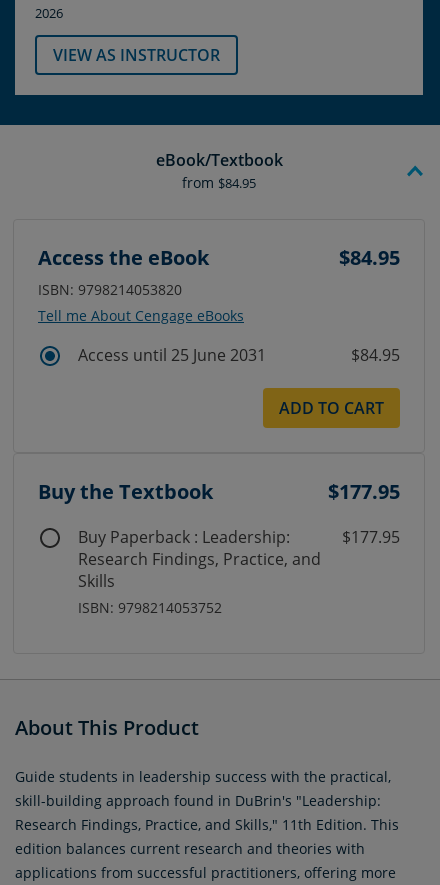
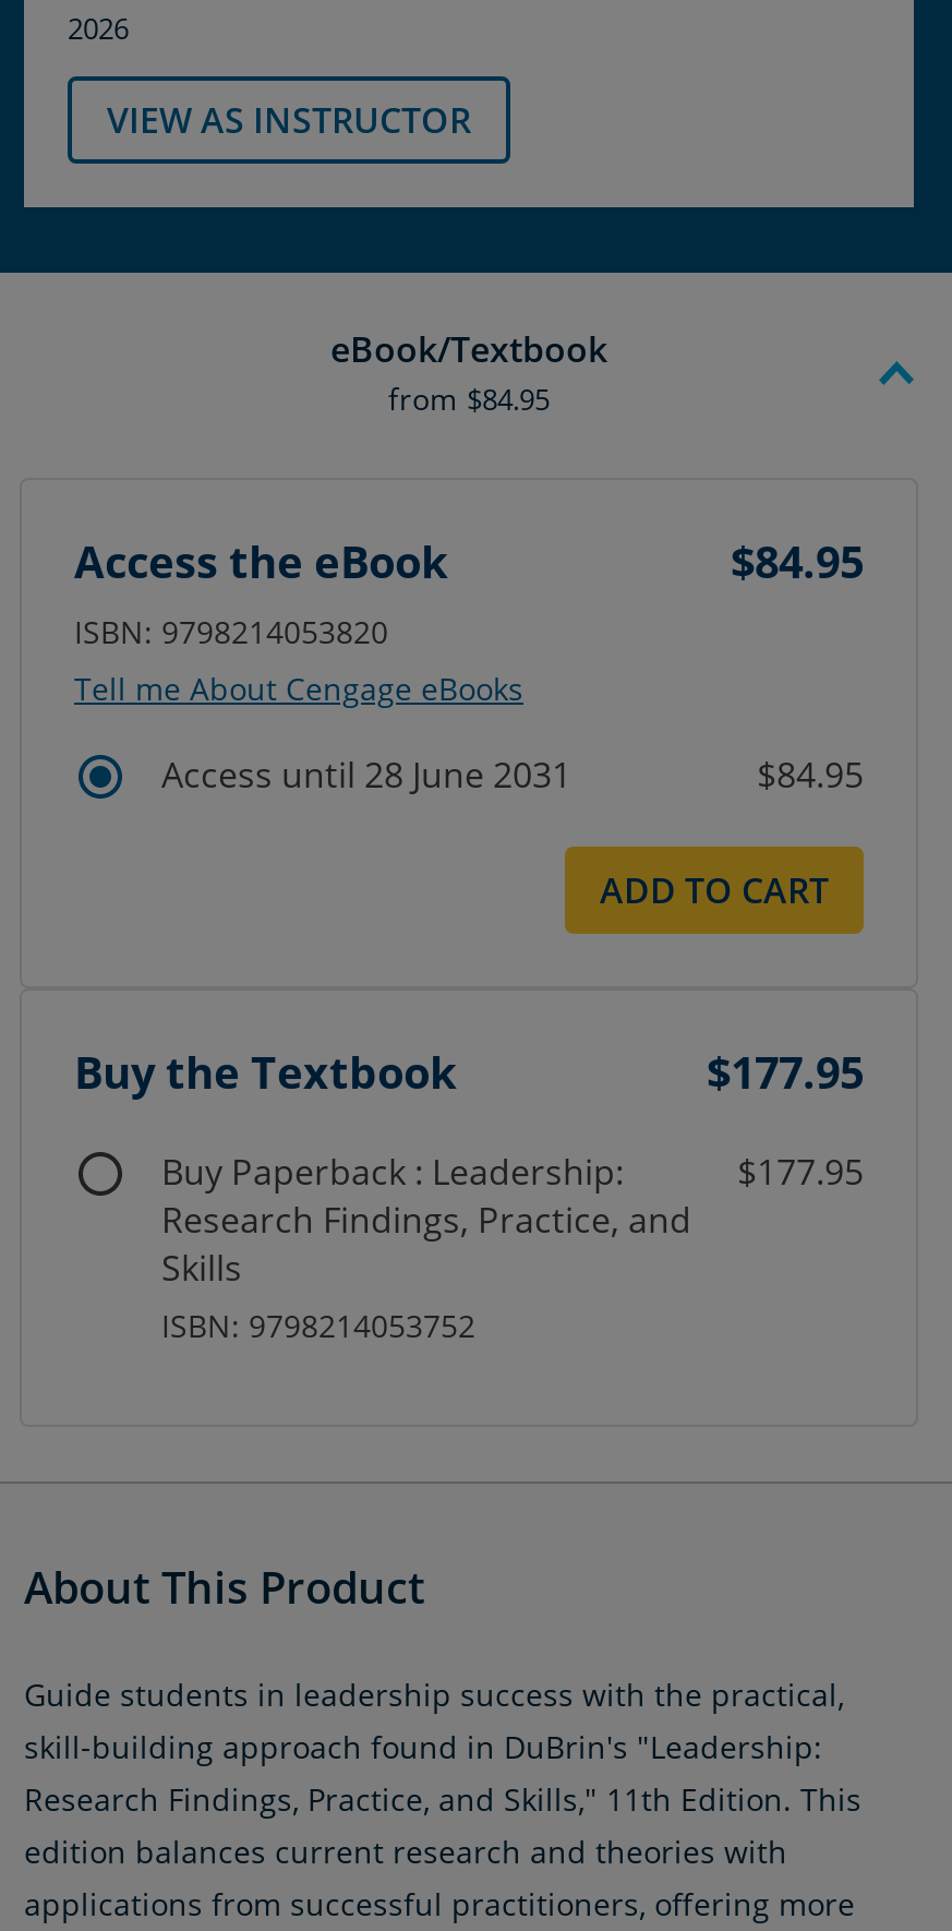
- Access until 25 June 2031
+ Access until 28 June 2031
